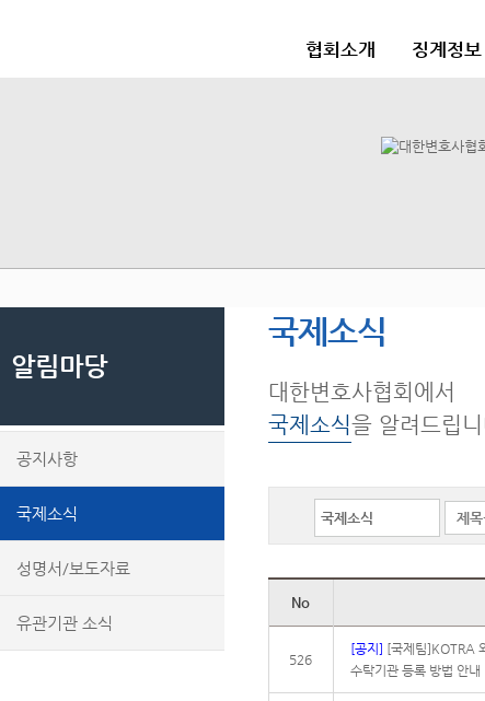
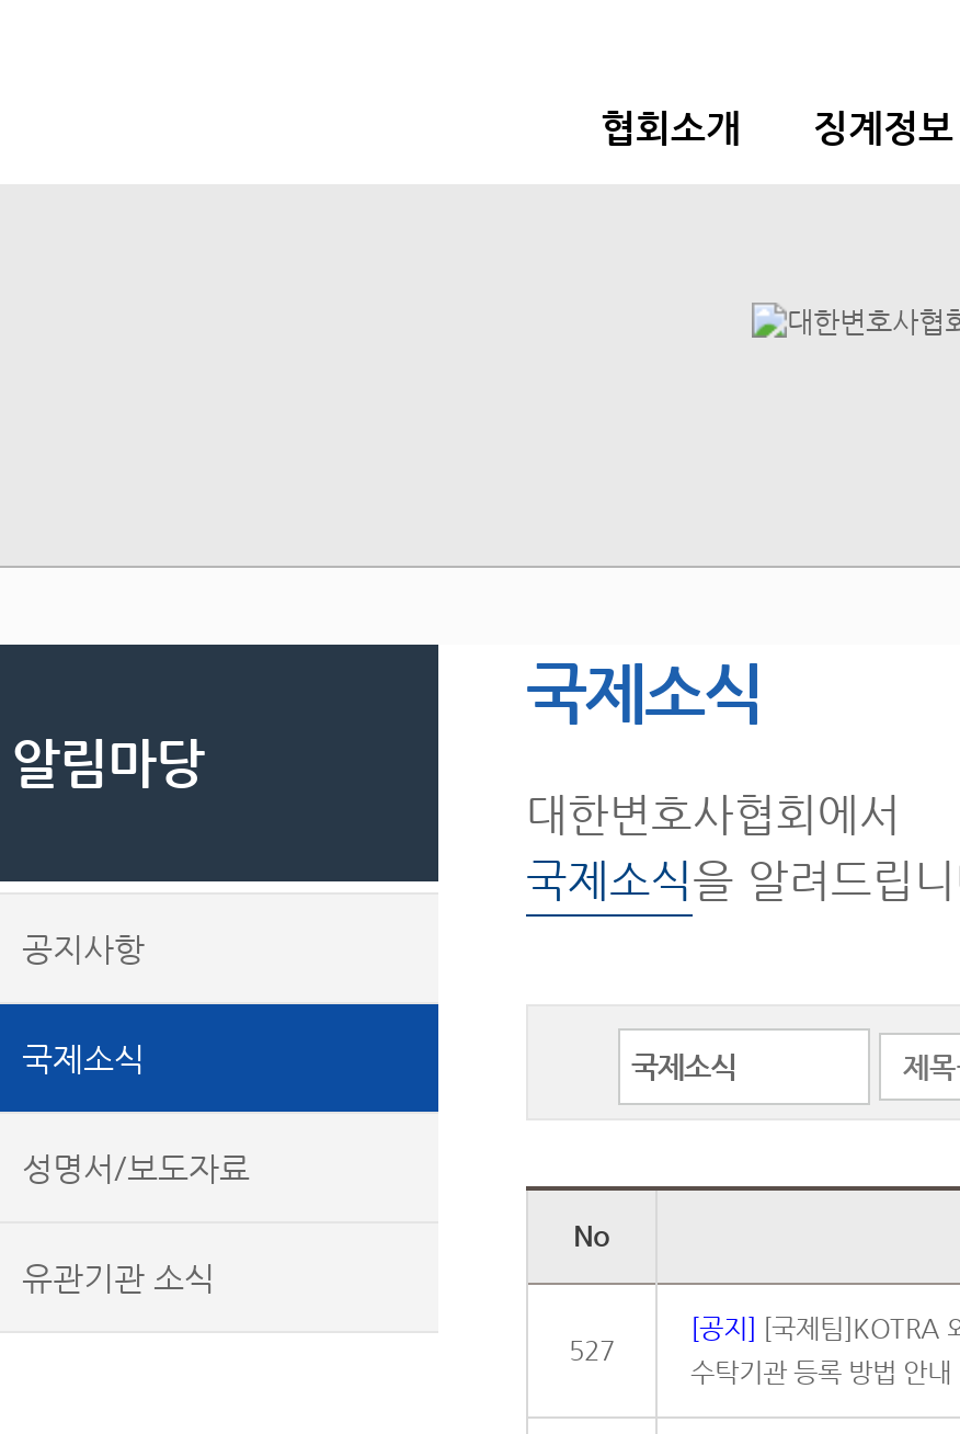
- 526
+ 527
